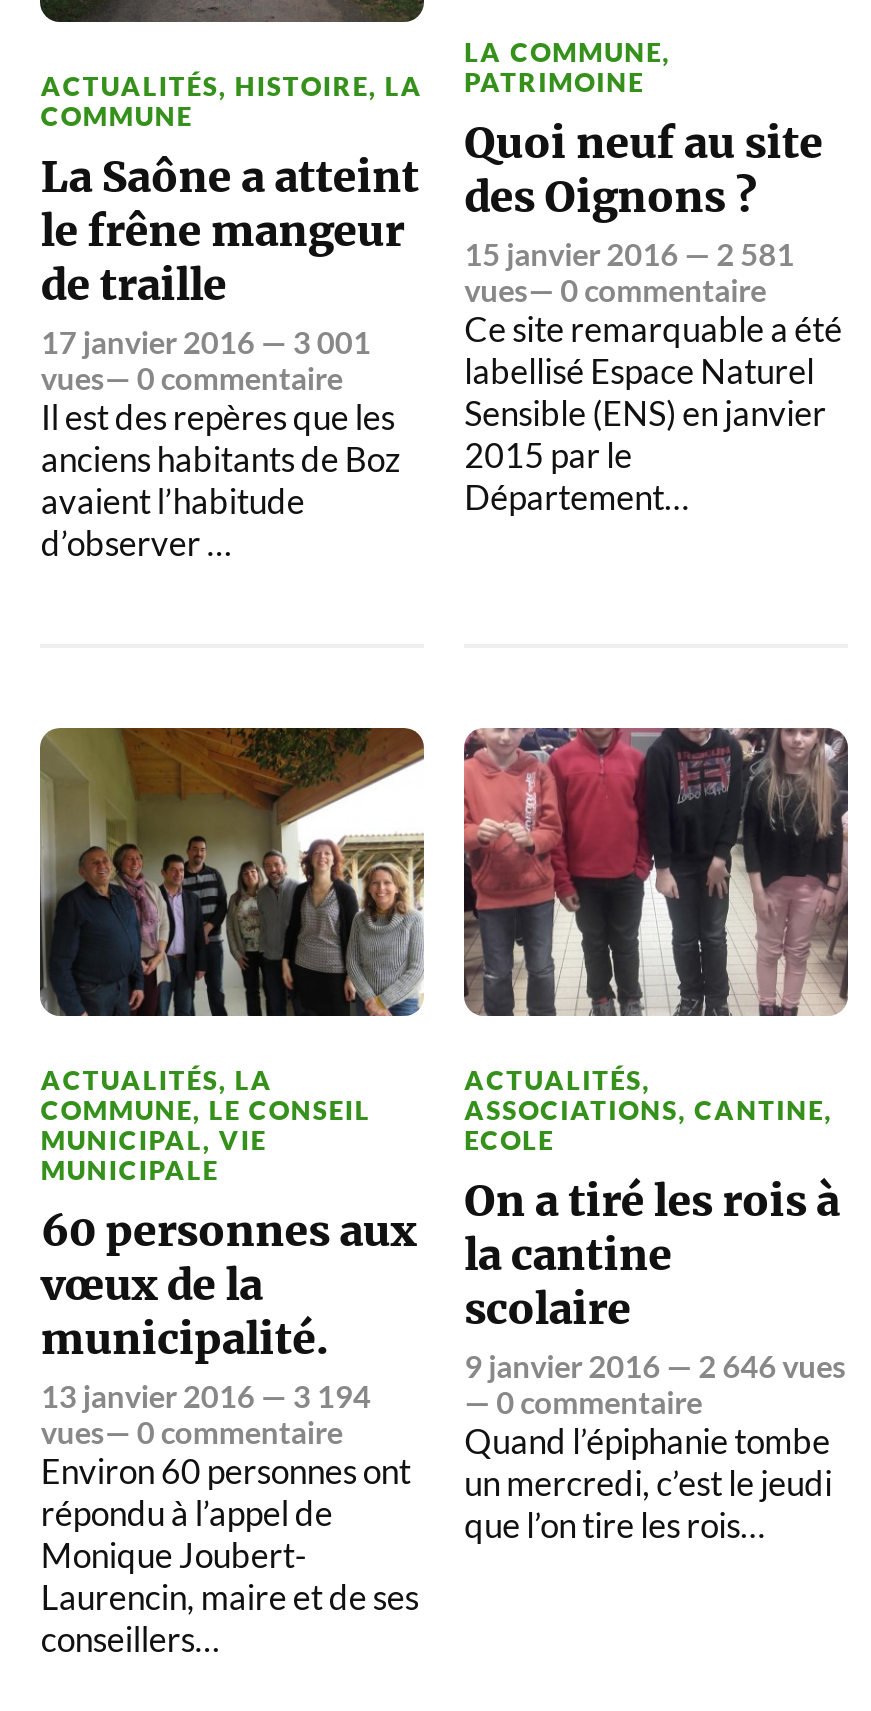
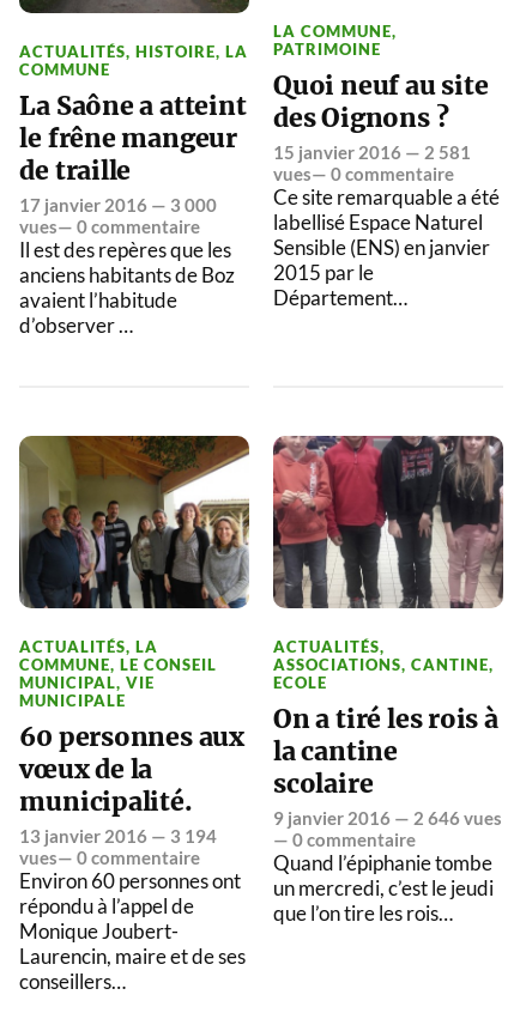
- 17 janvier 2016 — 3 001
+ 17 janvier 2016 — 3 000
